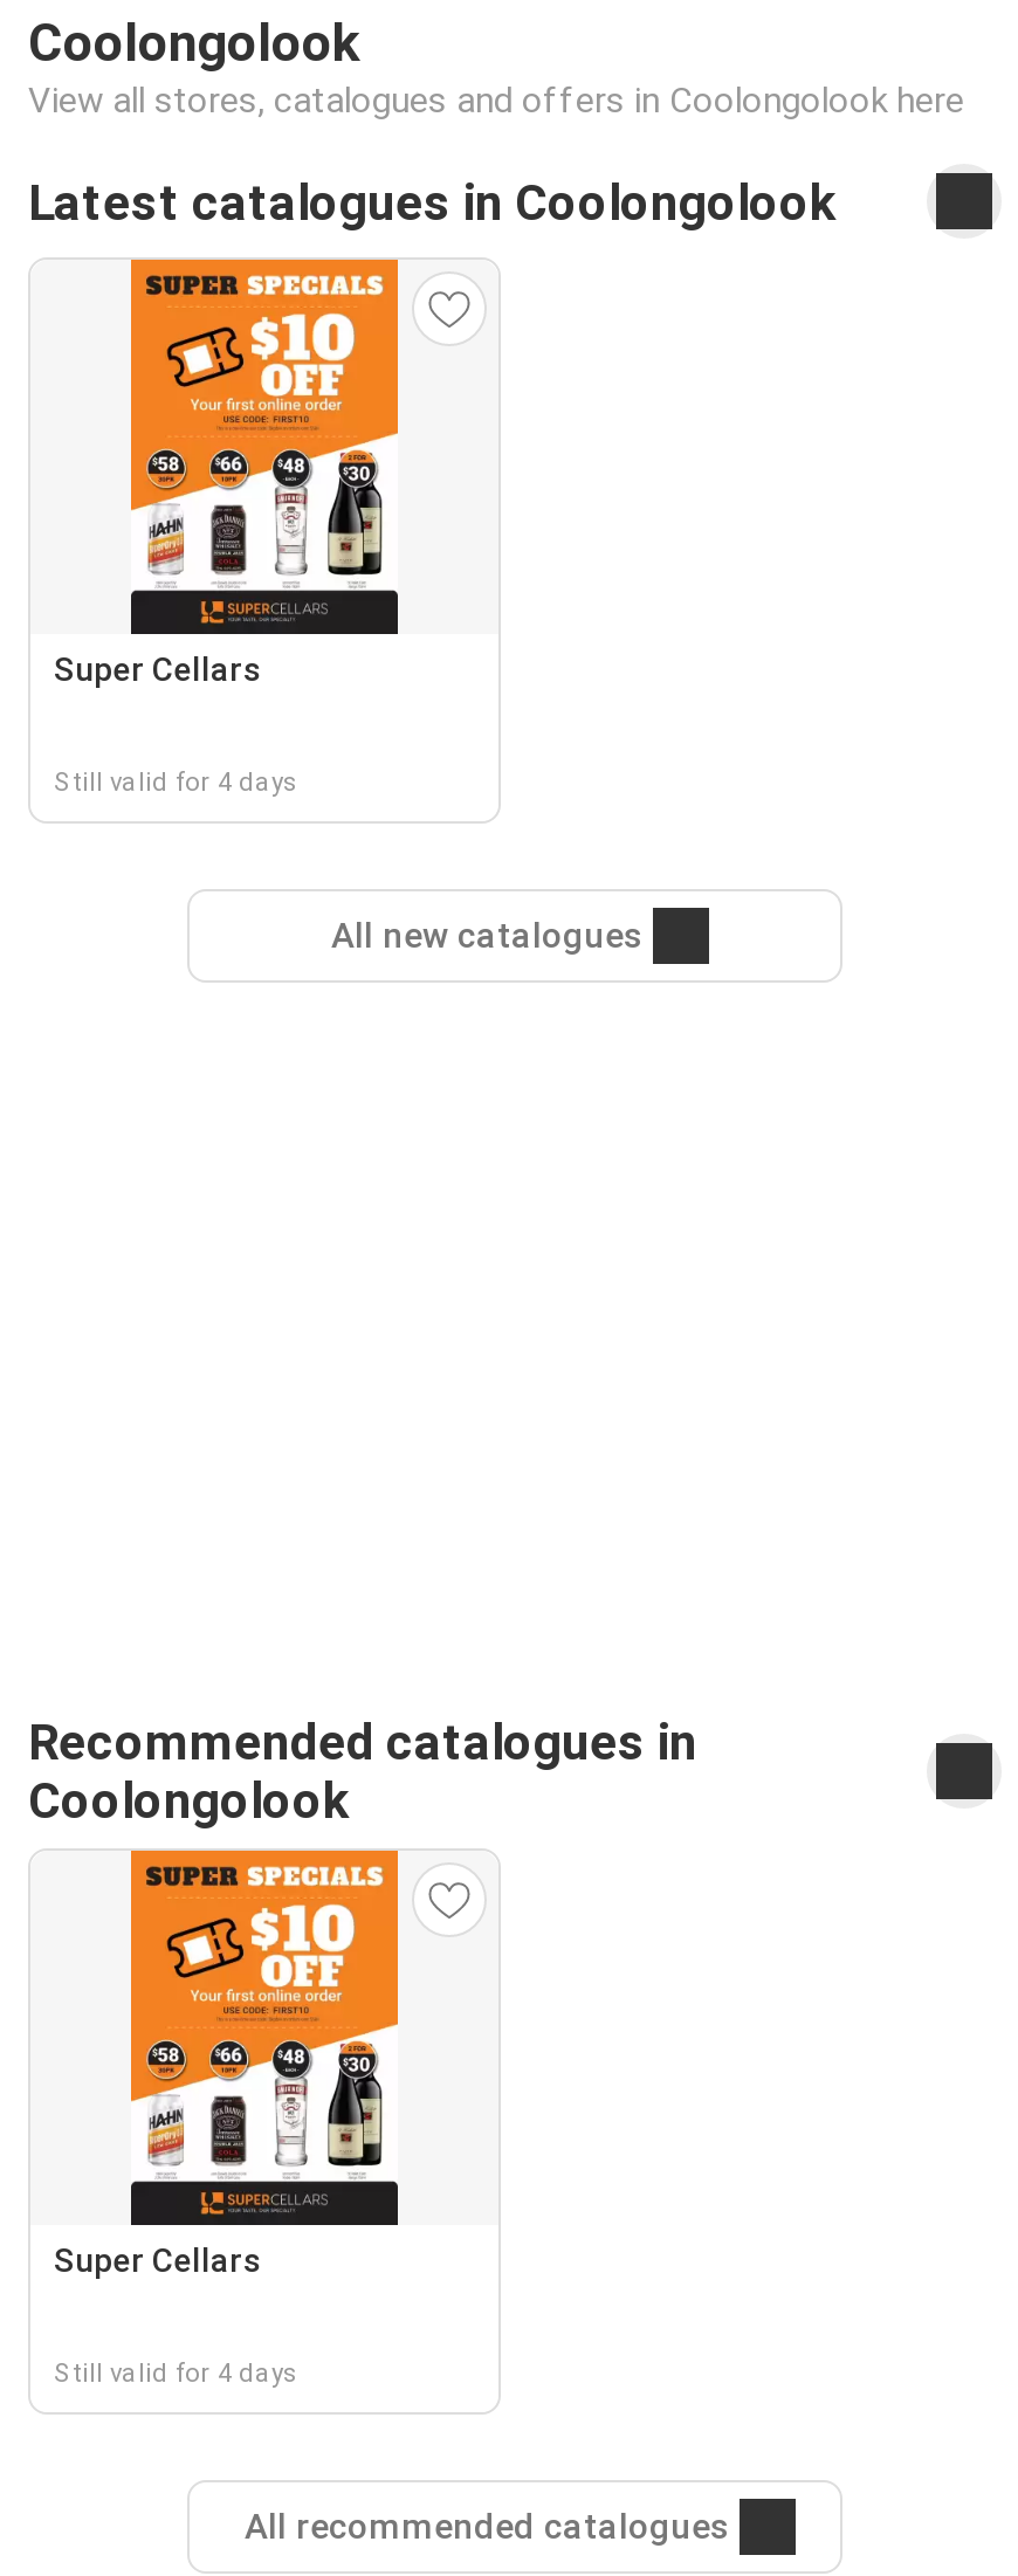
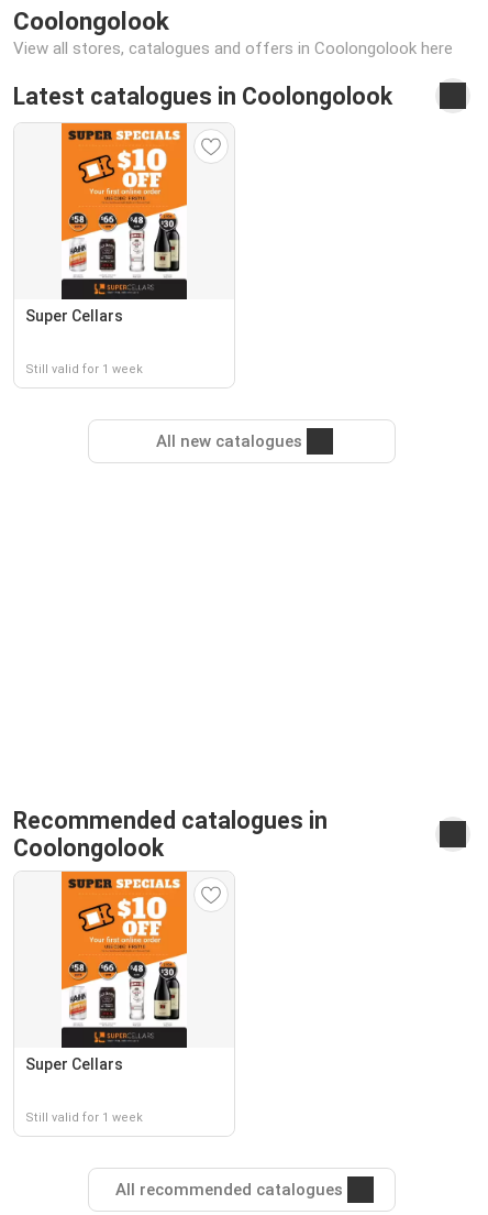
- Still valid for 4 days
+ Still valid for 1 week

- Still valid for 4 days
+ Still valid for 1 week
